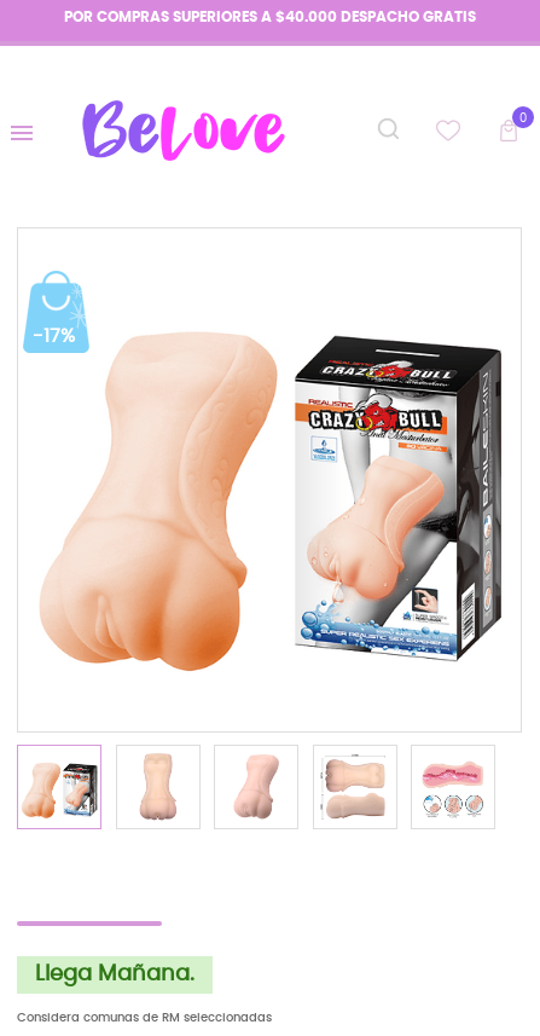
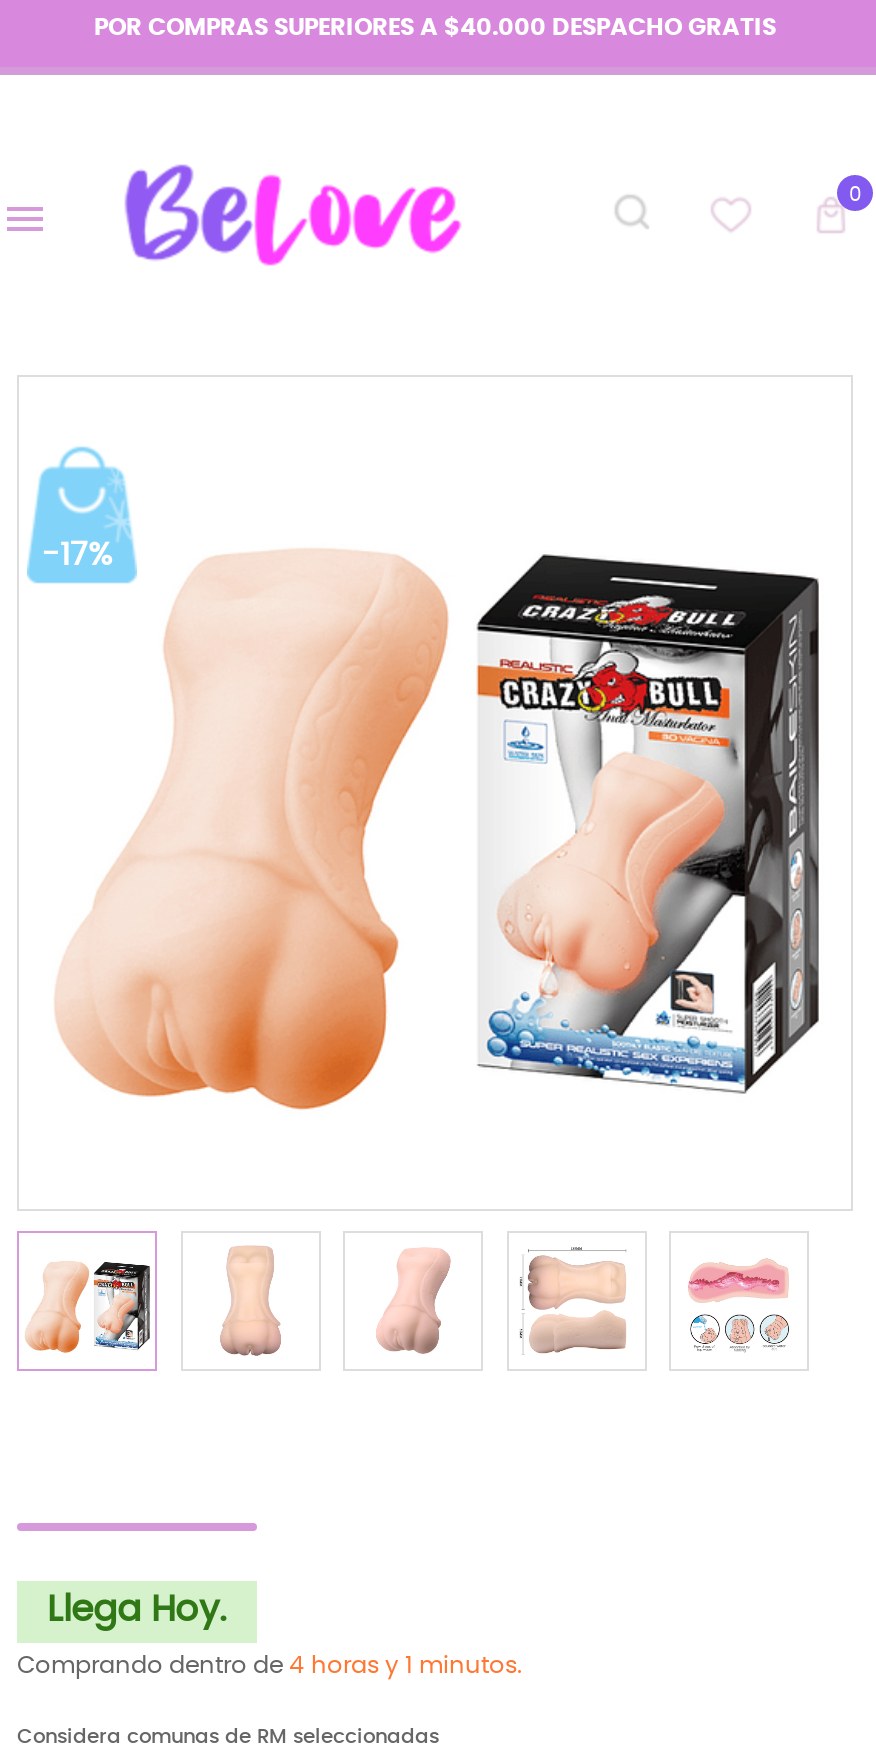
- Llega Mañana.
+ Llega Hoy.
+ Comprando dentro de 4 horas y 1 minutos.
